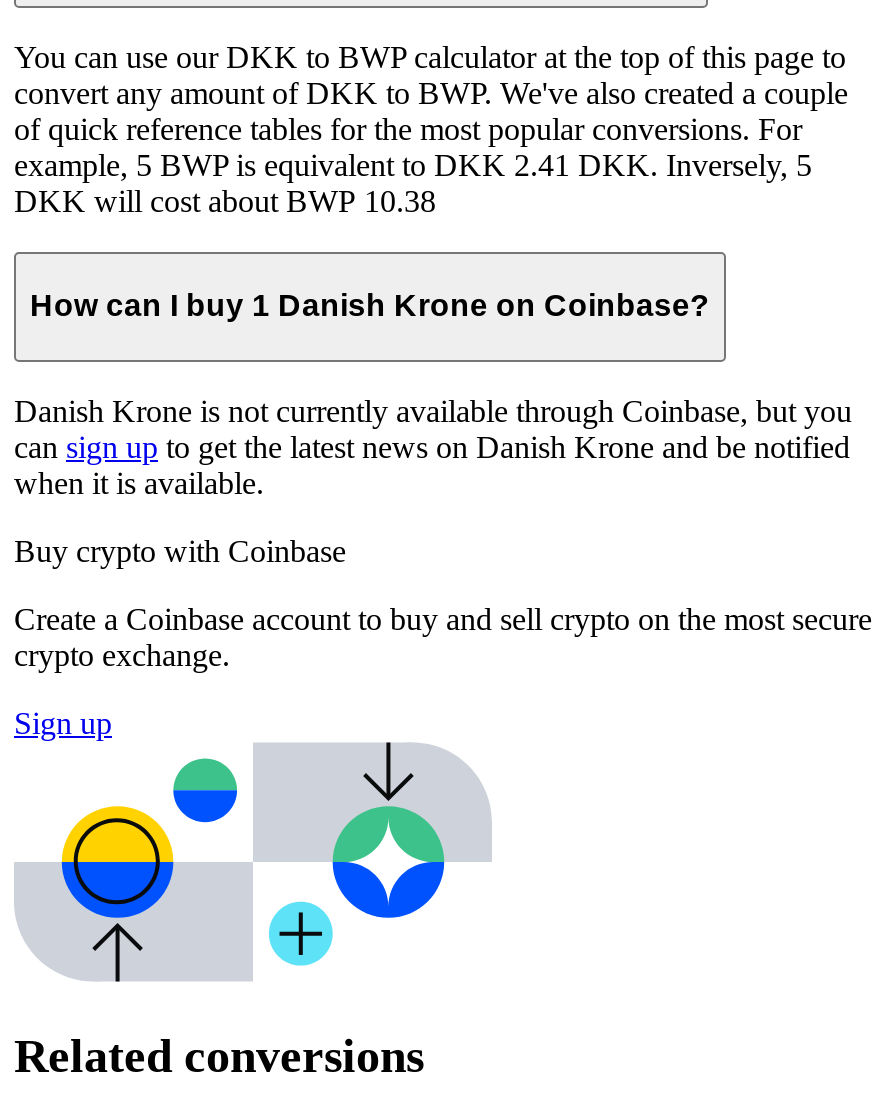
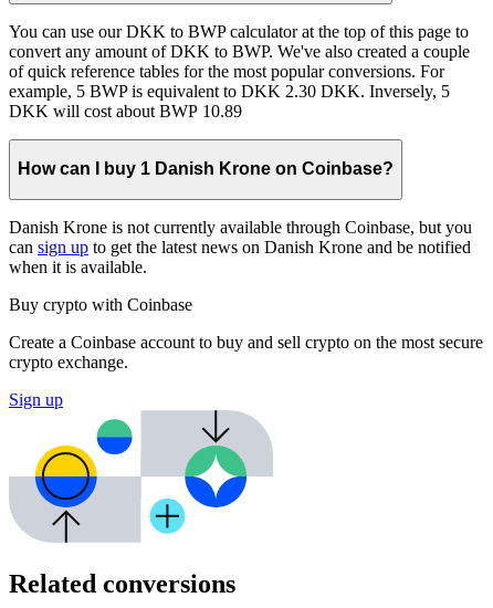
- example, 5 BWP is equivalent to DKK 2.41 DKK. Inversely, 5
+ example, 5 BWP is equivalent to DKK 2.30 DKK. Inversely, 5

- DKK will cost about BWP 10.38
+ DKK will cost about BWP 10.89
